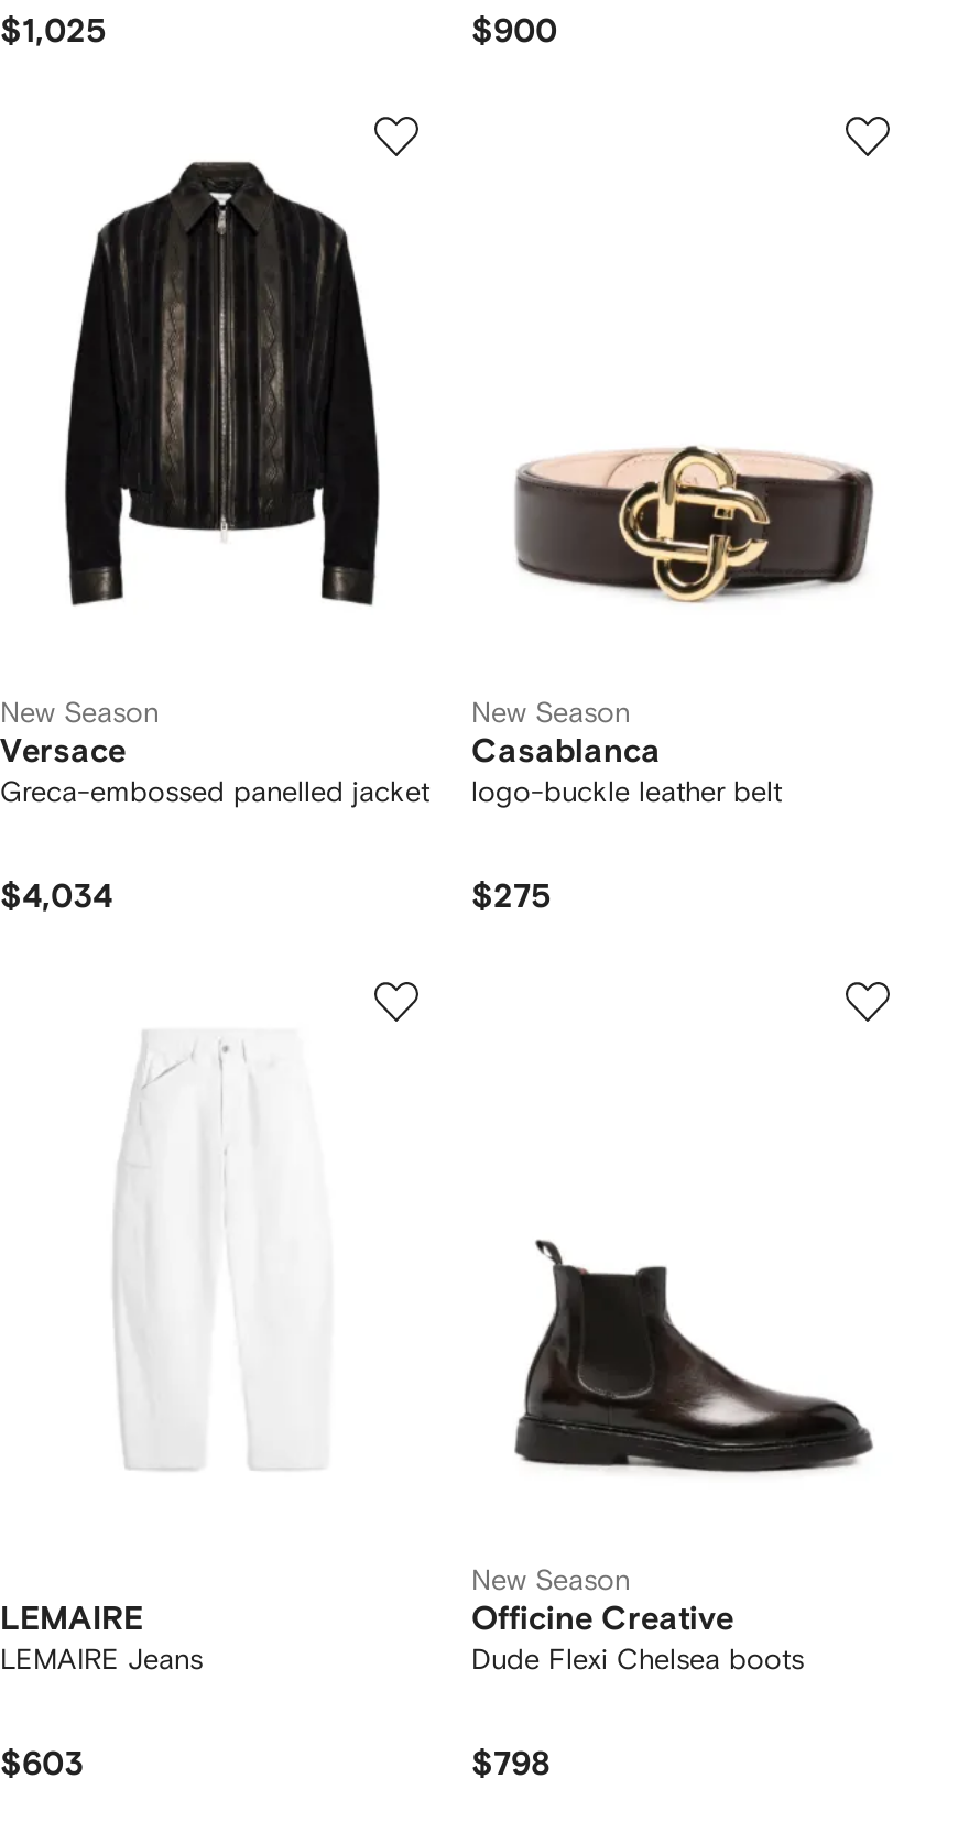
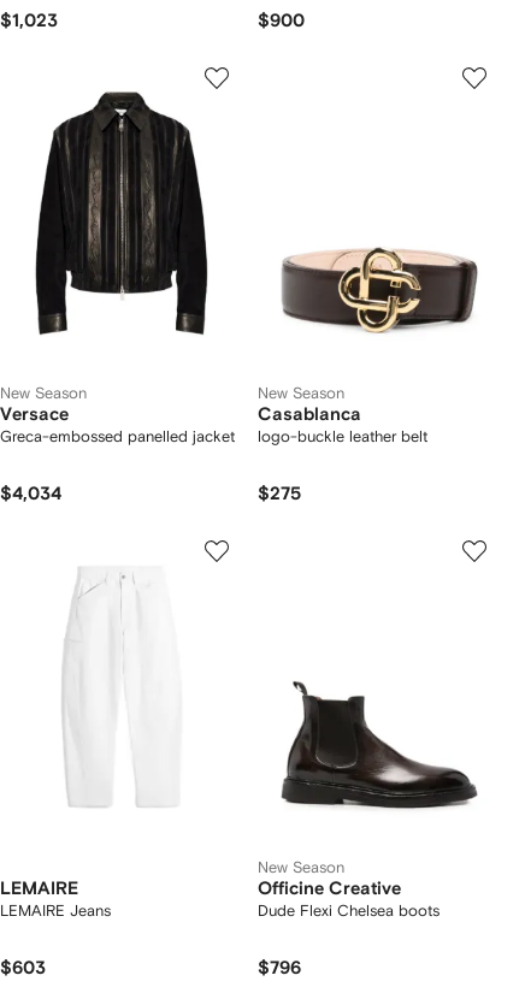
- $1,025
+ $1,023

- $798
+ $796
